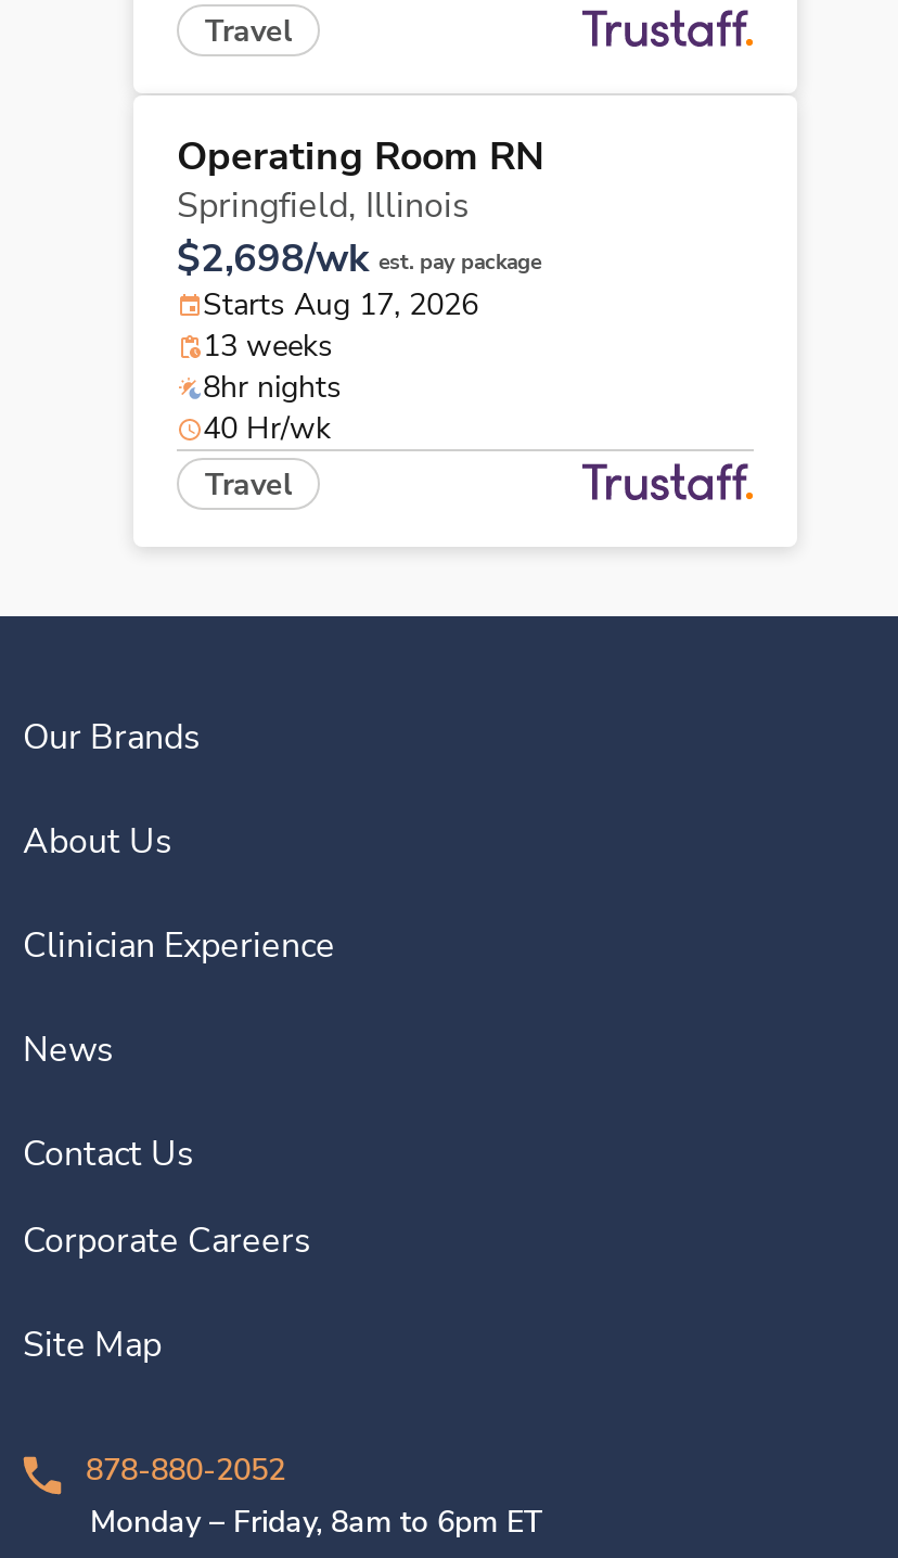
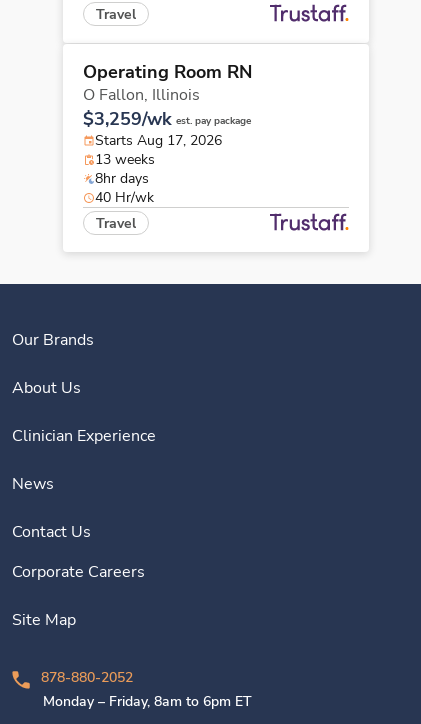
- Springfield, Illinois
- $2,698/wk est. pay package
+ O Fallon, Illinois
+ $3,259/wk est. pay package

- 8hr nights
+ 8hr days
